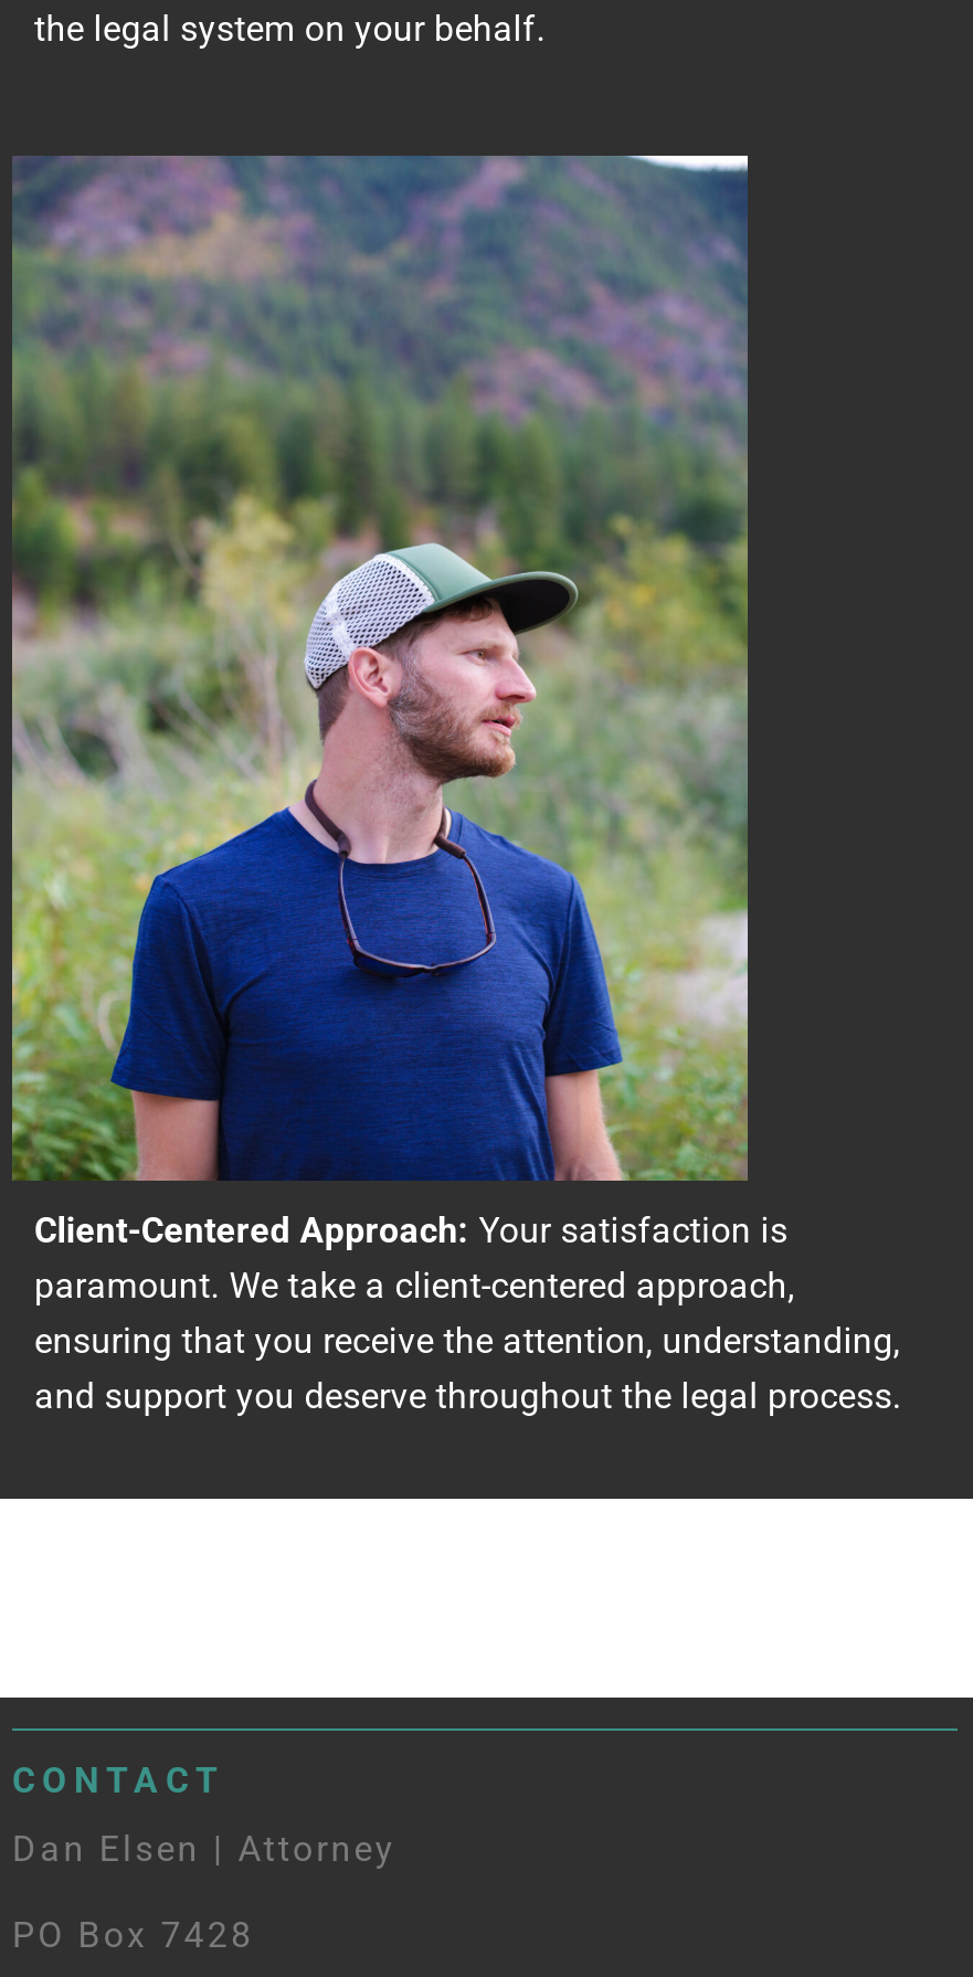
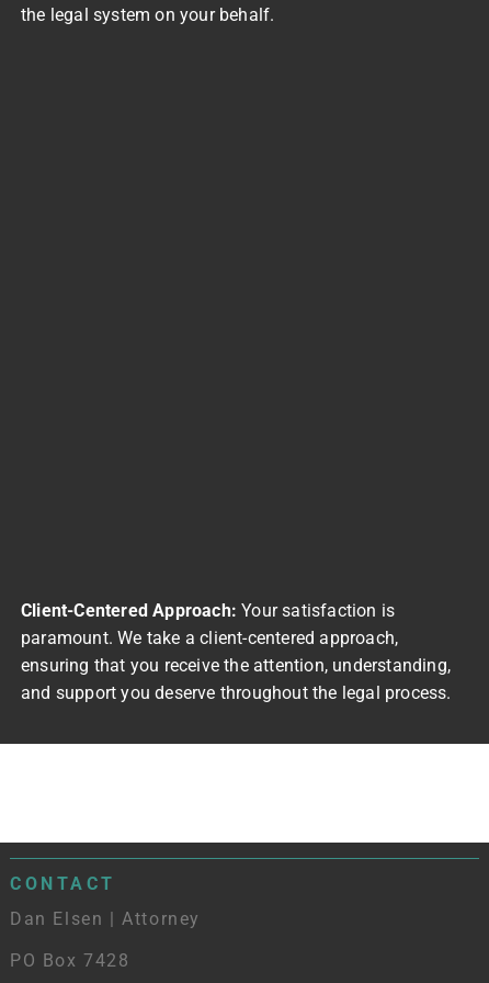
- [image]
